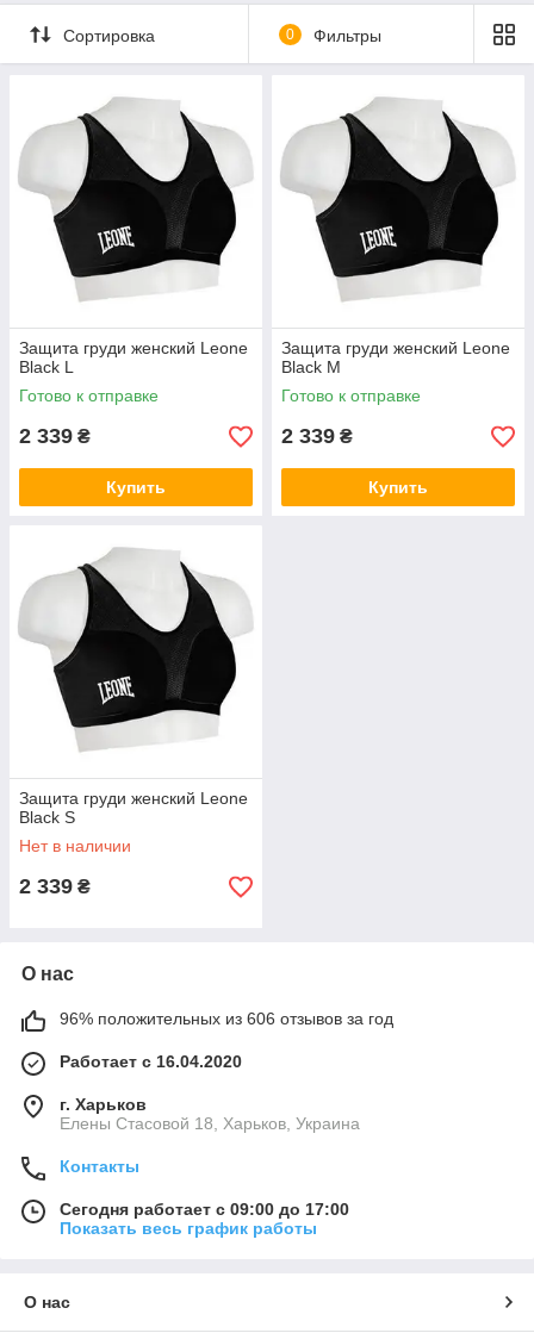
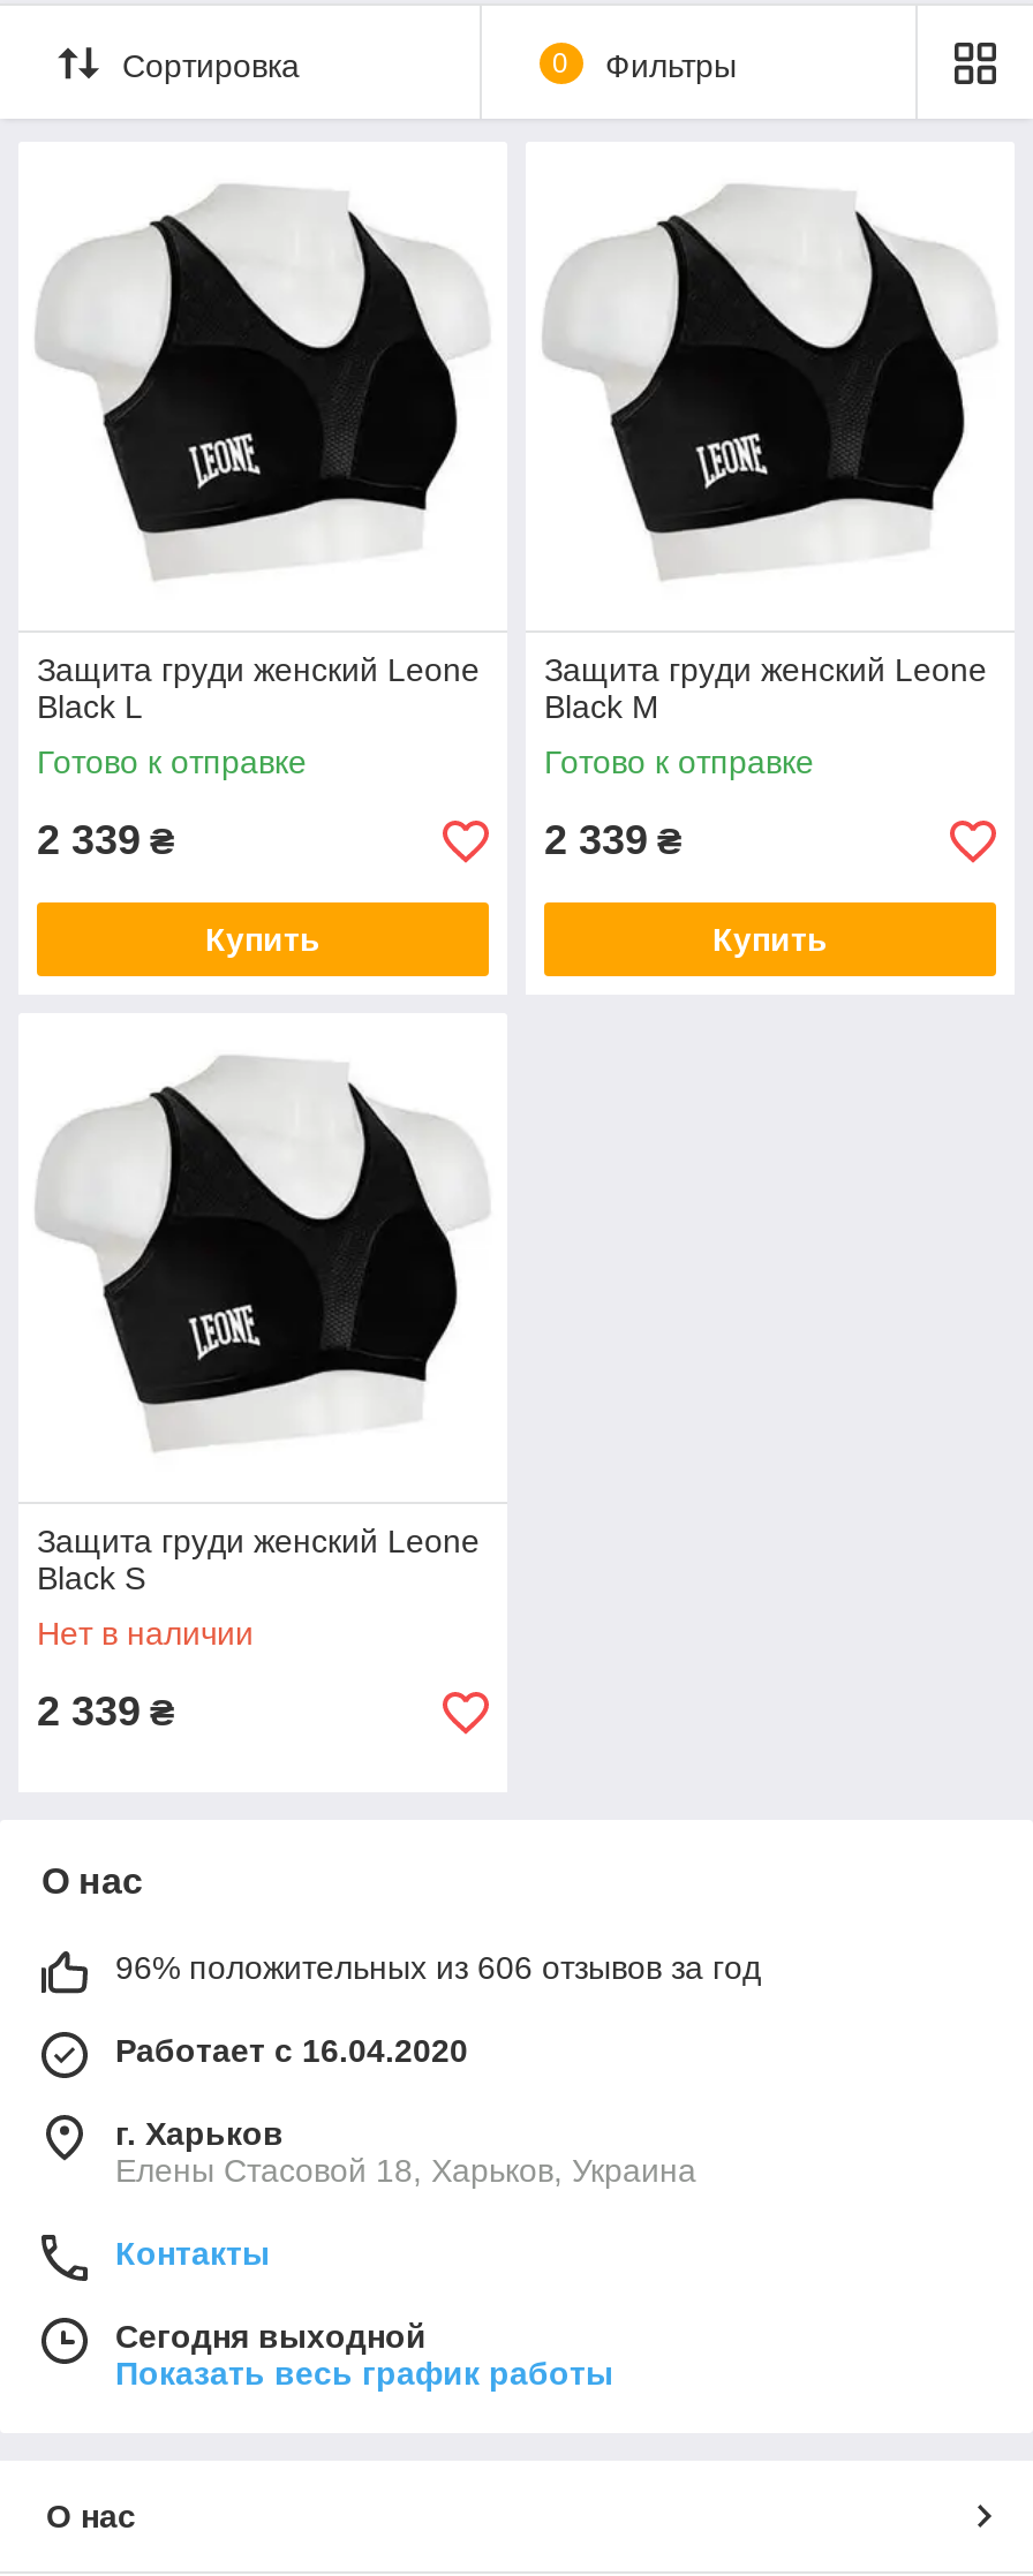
- Сегодня работает с 09:00 до 17:00
+ Сегодня выходной
